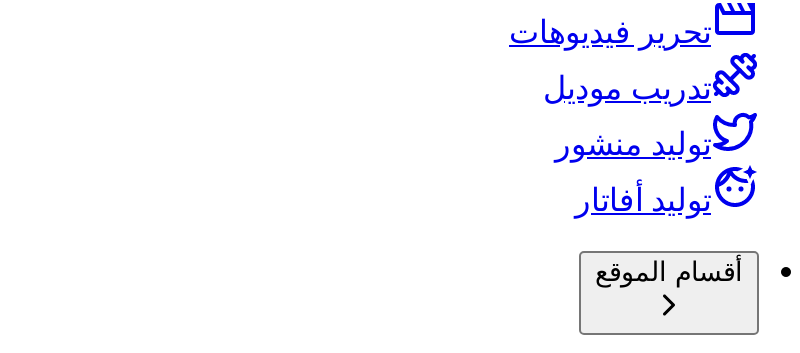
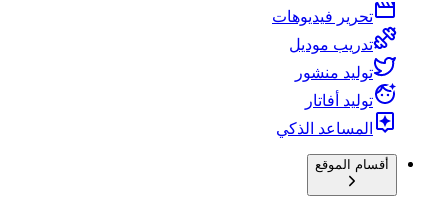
+ المساعد الذكي
